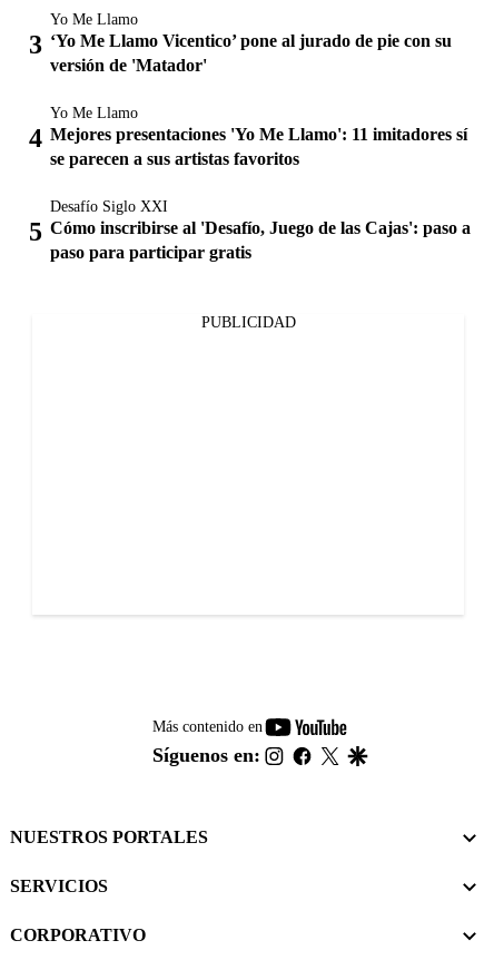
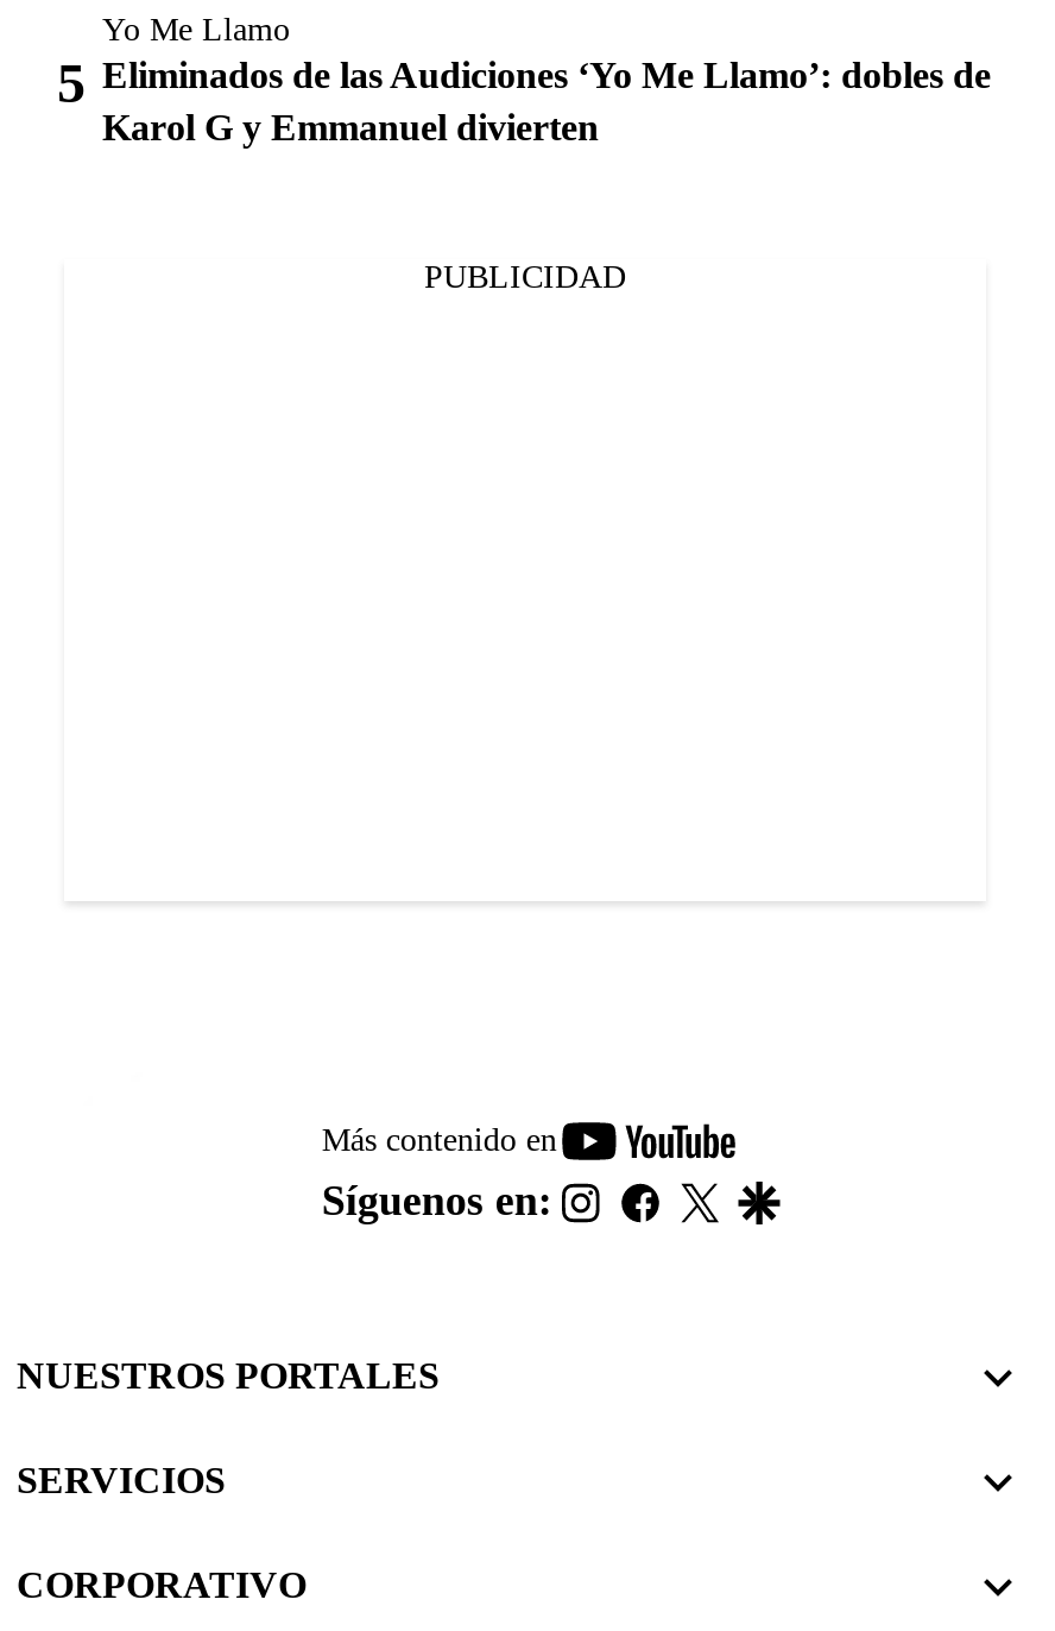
- ‘Yo Me Llamo Vicentico’ pone al jurado de pie con su
- versión de 'Matador'
- Yo Me Llamo
- Mejores presentaciones 'Yo Me Llamo': 11 imitadores sí
- se parecen a sus artistas favoritos
- Desafío Siglo XXI
- Cómo inscribirse al 'Desafío, Juego de las Cajas': paso a
- paso para participar gratis
+ Eliminados de las Audiciones ‘Yo Me Llamo’: dobles de
+ Karol G y Emmanuel divierten
